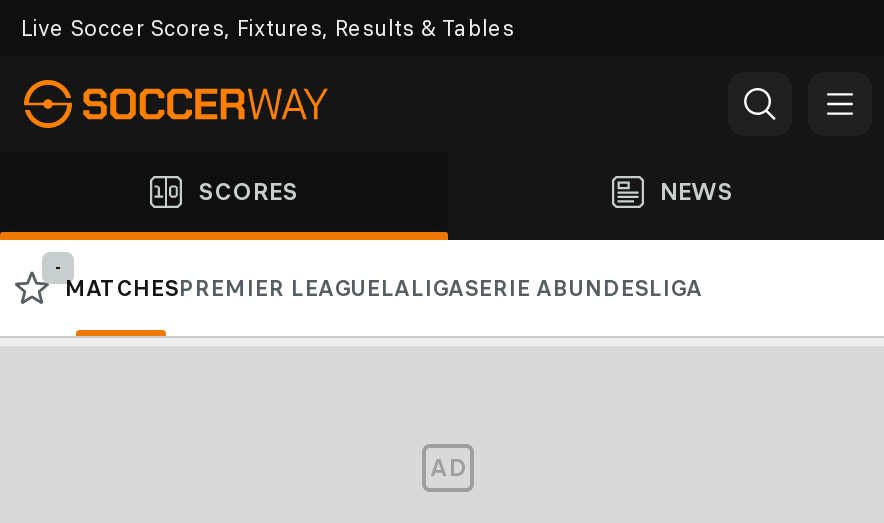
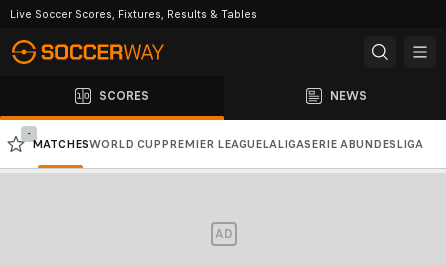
- MATCHESPREMIER LEAGUELALIGASERIE ABUNDESLIGA
+ MATCHESWORLD CUP PREMIER LEAGUELALIGASERIE A BUNDESLIGA
